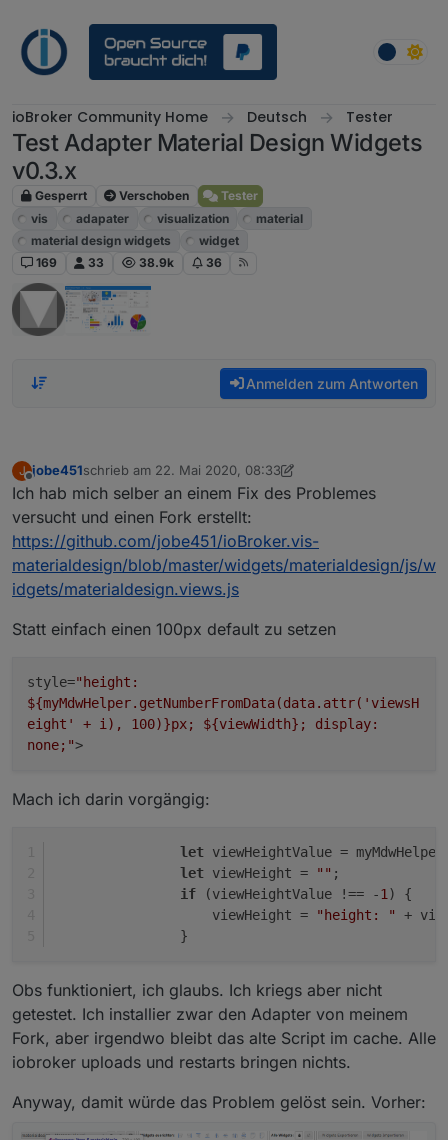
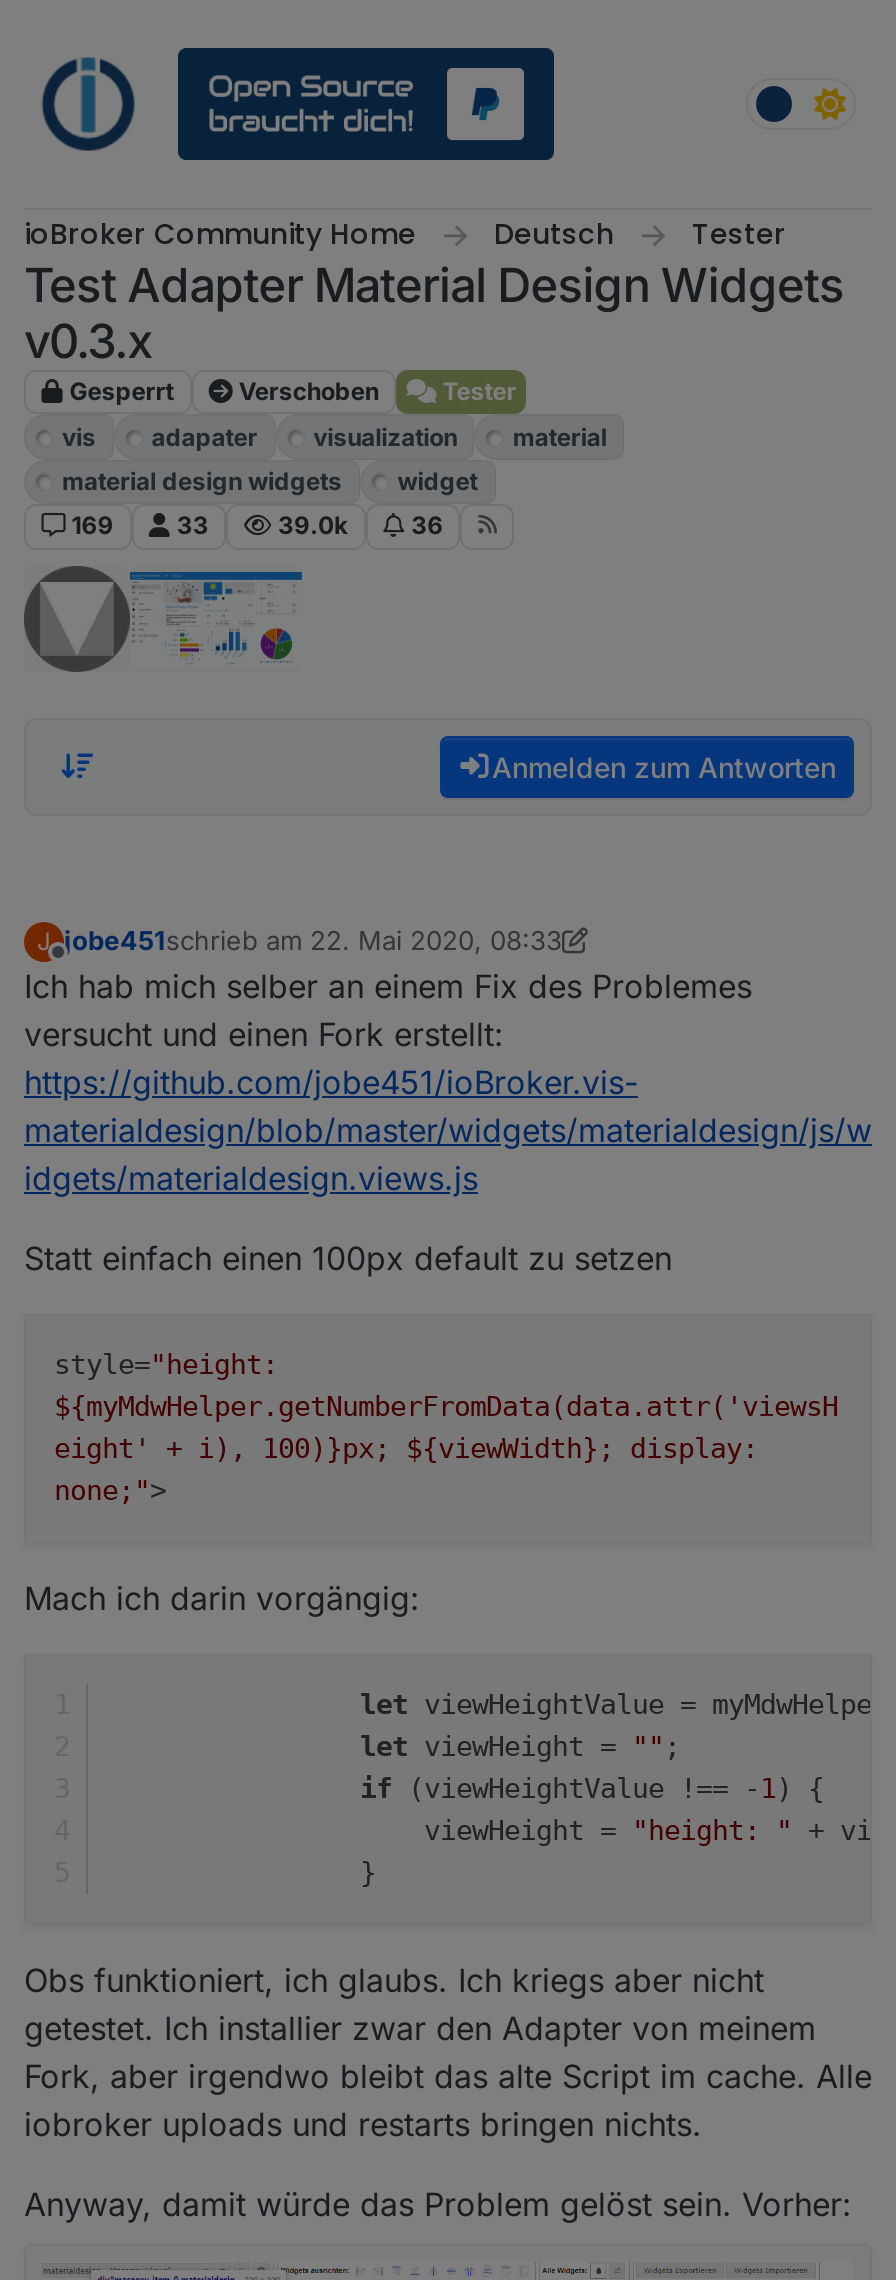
- 38.9k
+ 39.0k
